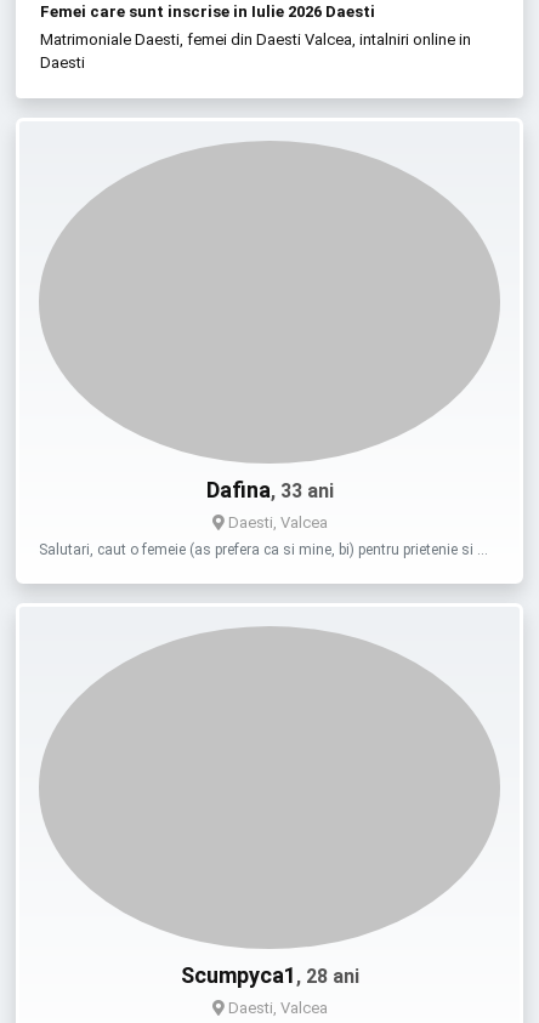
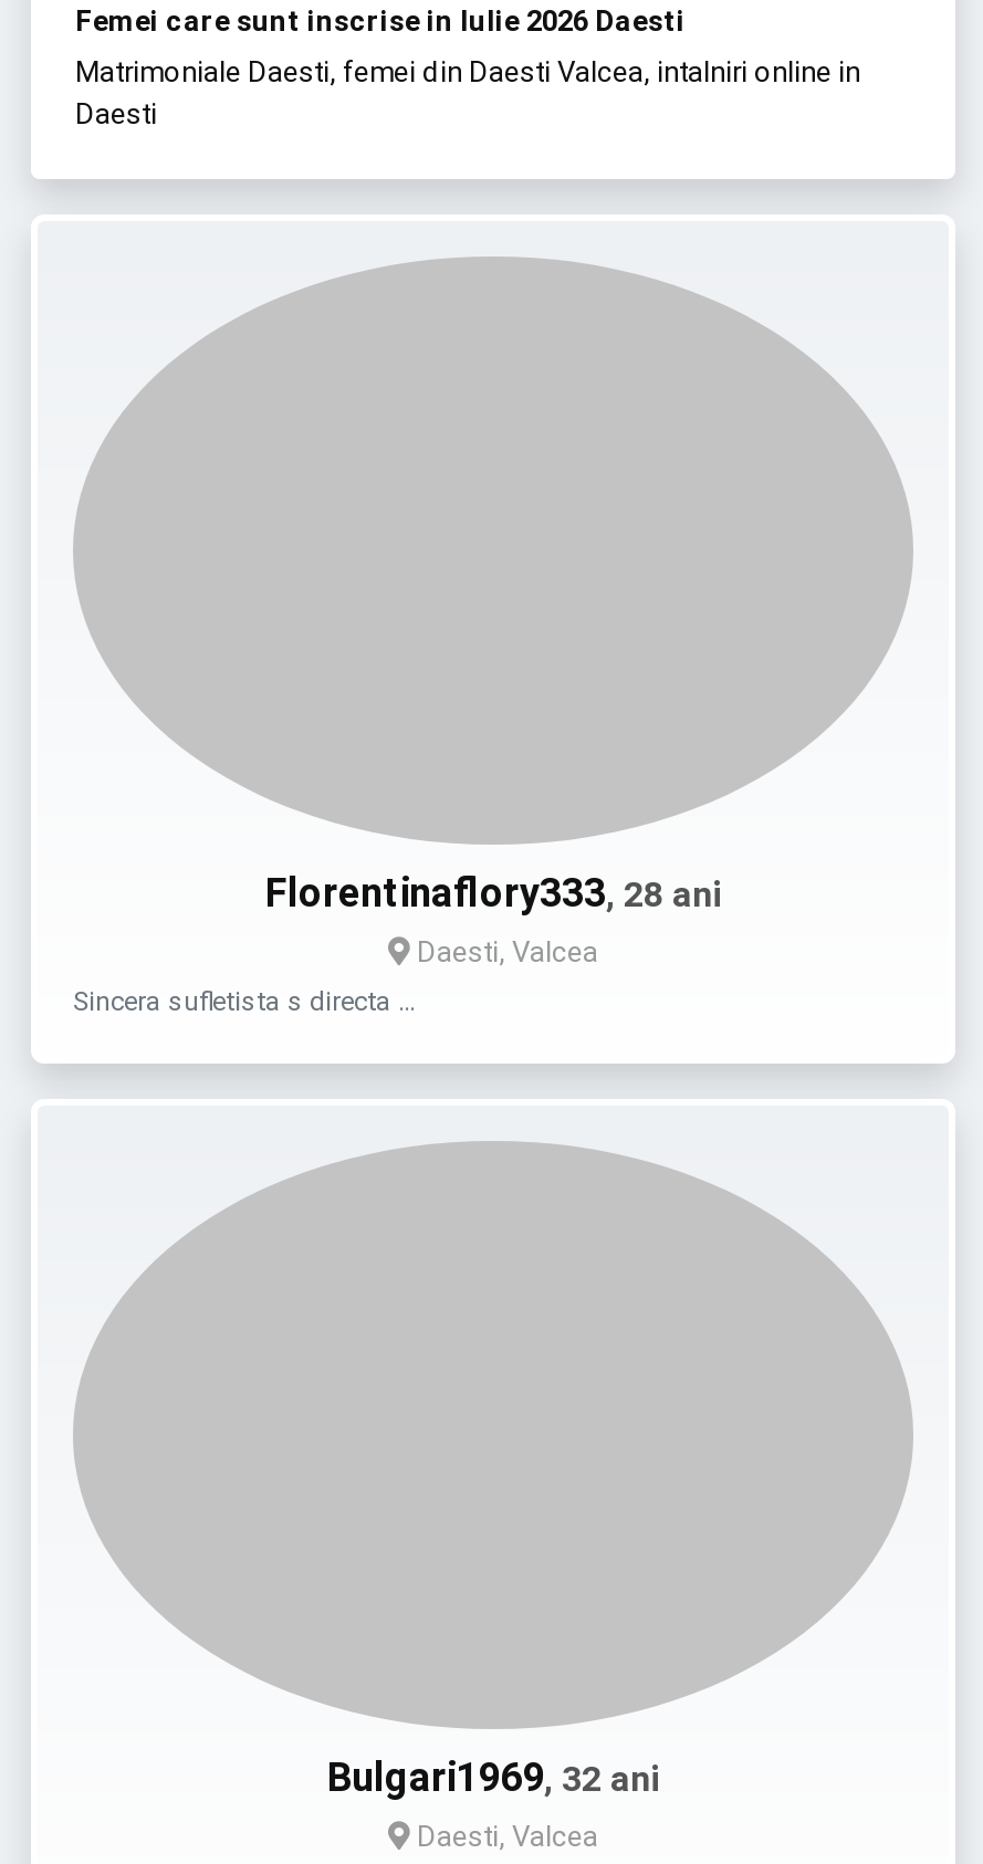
- Dafina, 33 ani
+ Florentinaflory333, 28 ani

- Salutari, caut o femeie (as prefera ca si mine, bi) pentru prietenie si …
+ Sincera sufletista s directa …

- Scumpyca1, 28 ani
+ Bulgari1969, 32 ani
